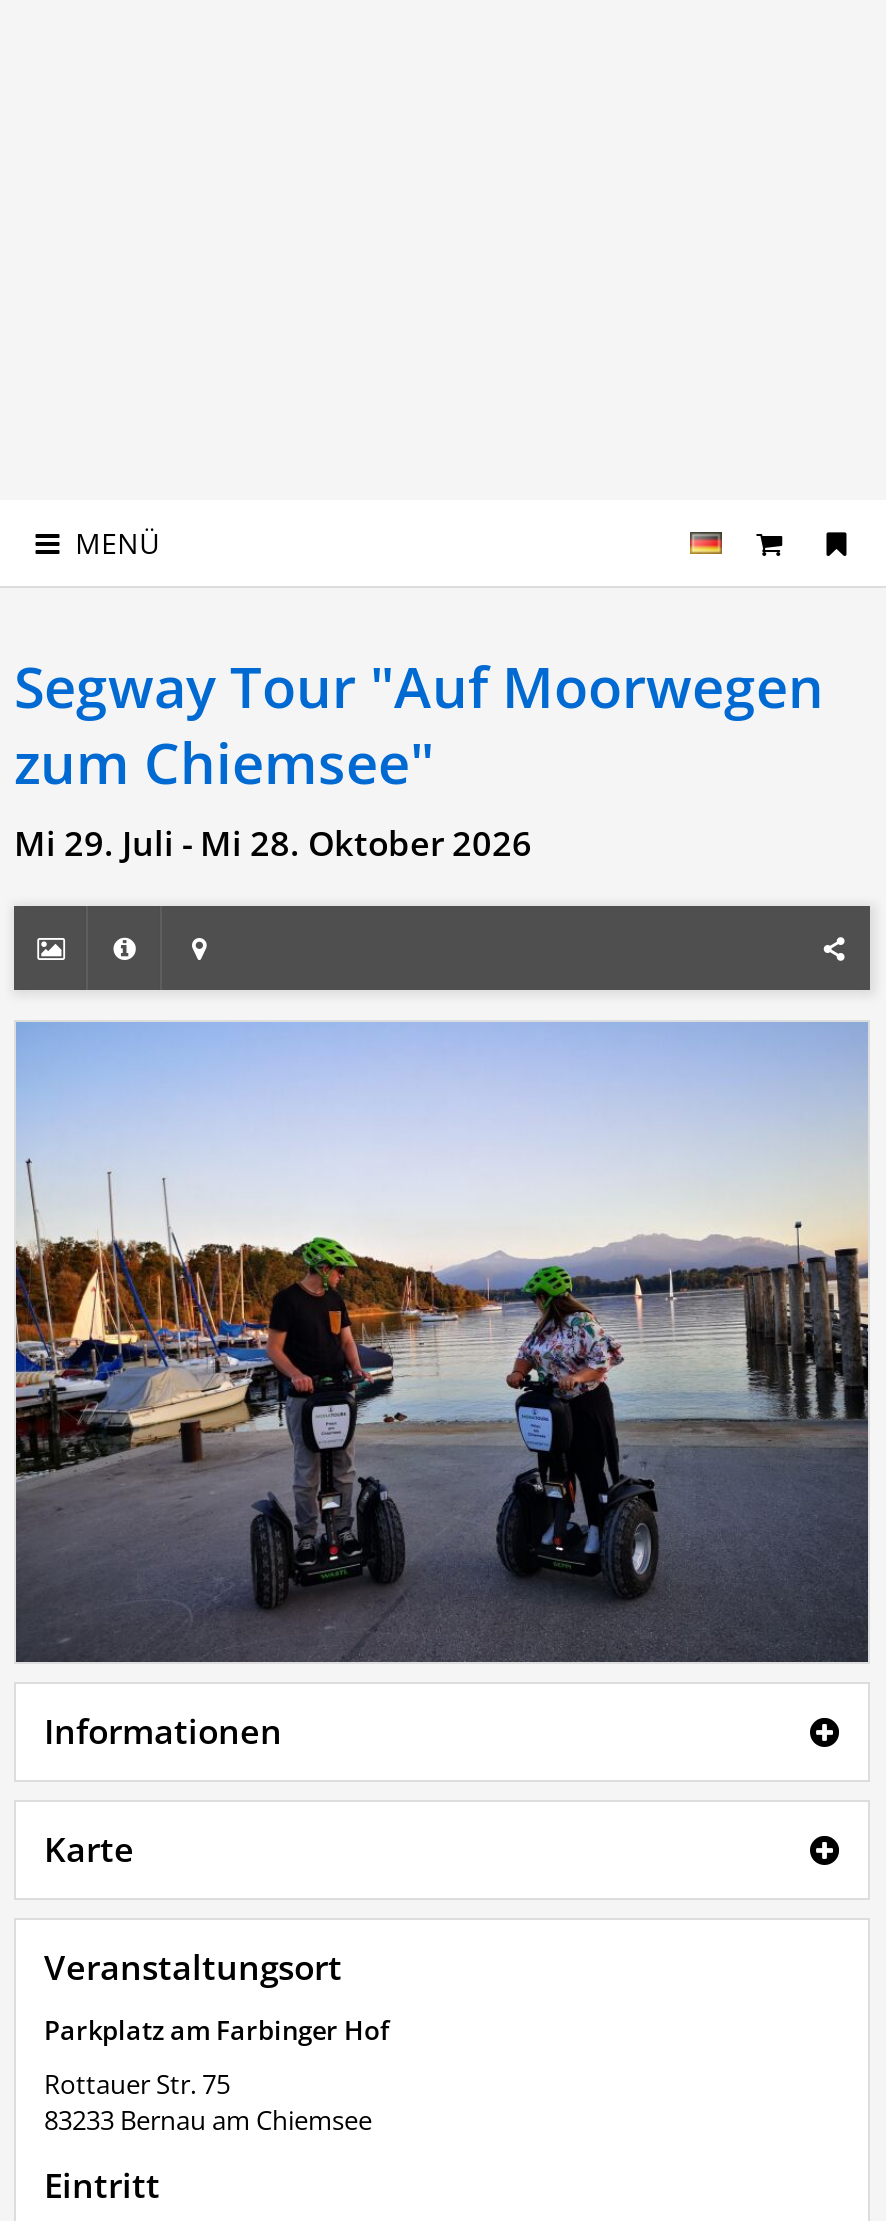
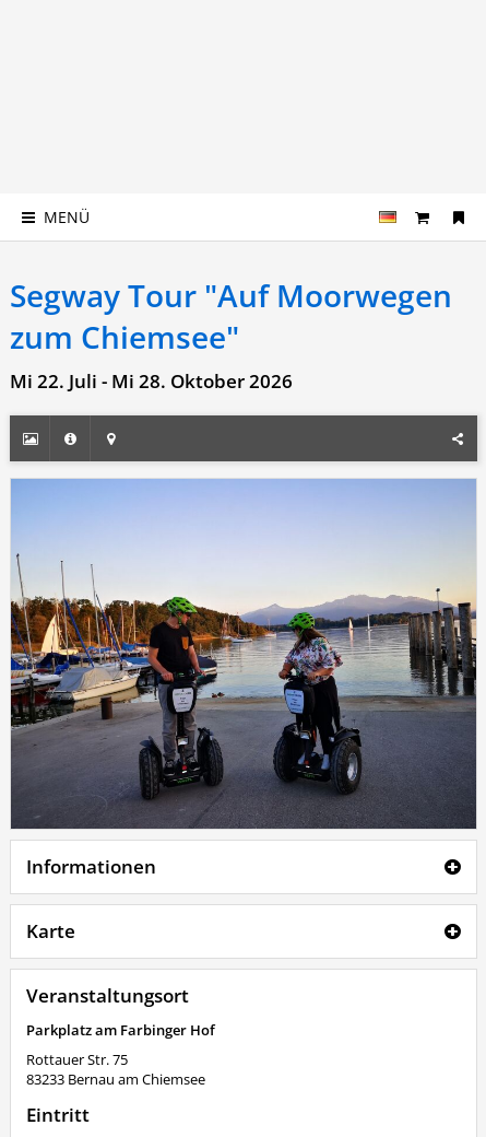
- Mi 29. Juli - Mi 28. Oktober 2026
+ Mi 22. Juli - Mi 28. Oktober 2026
